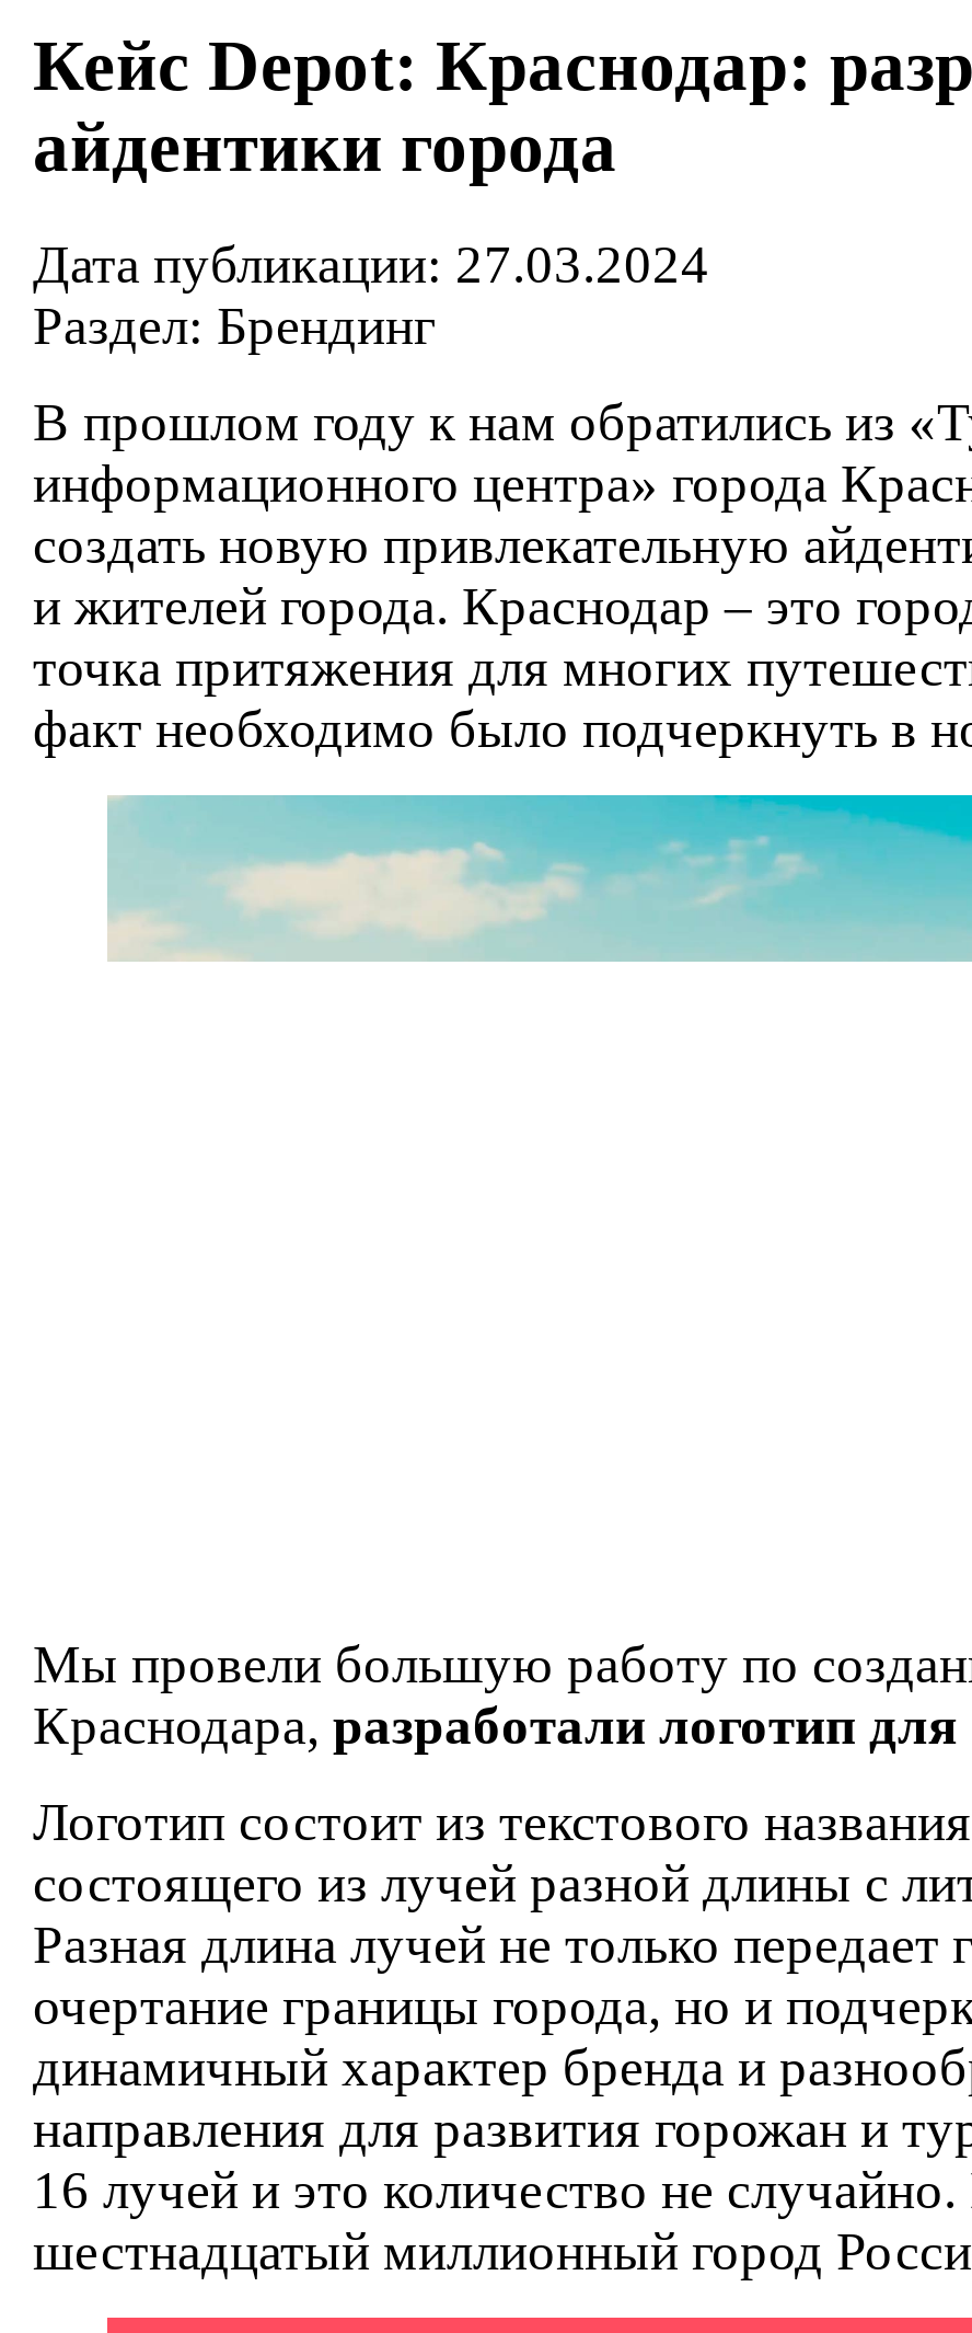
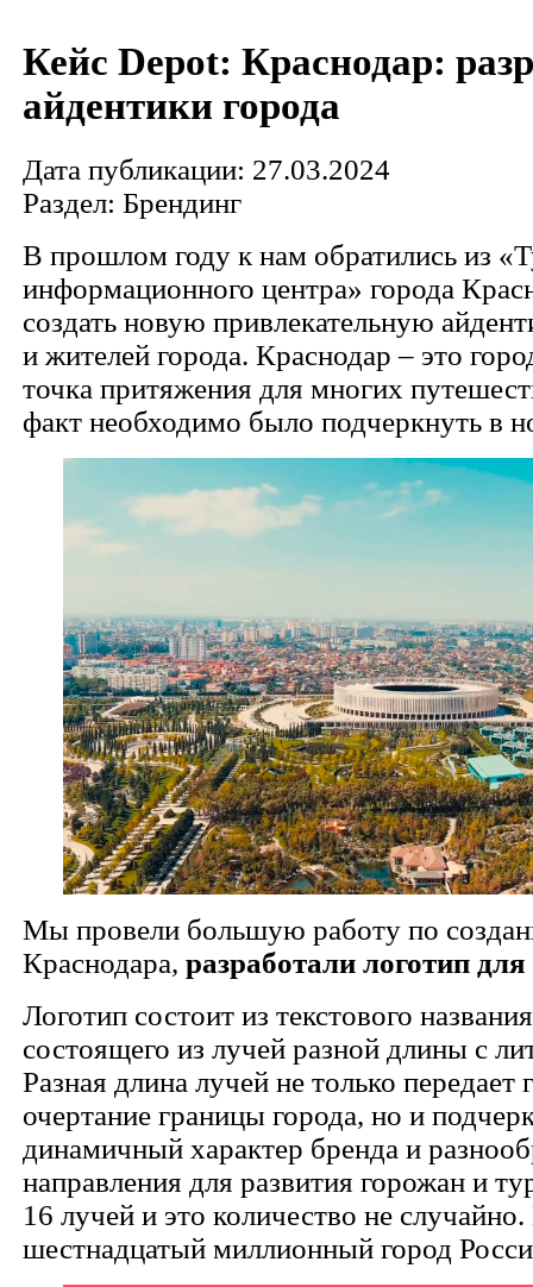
+ [image]
